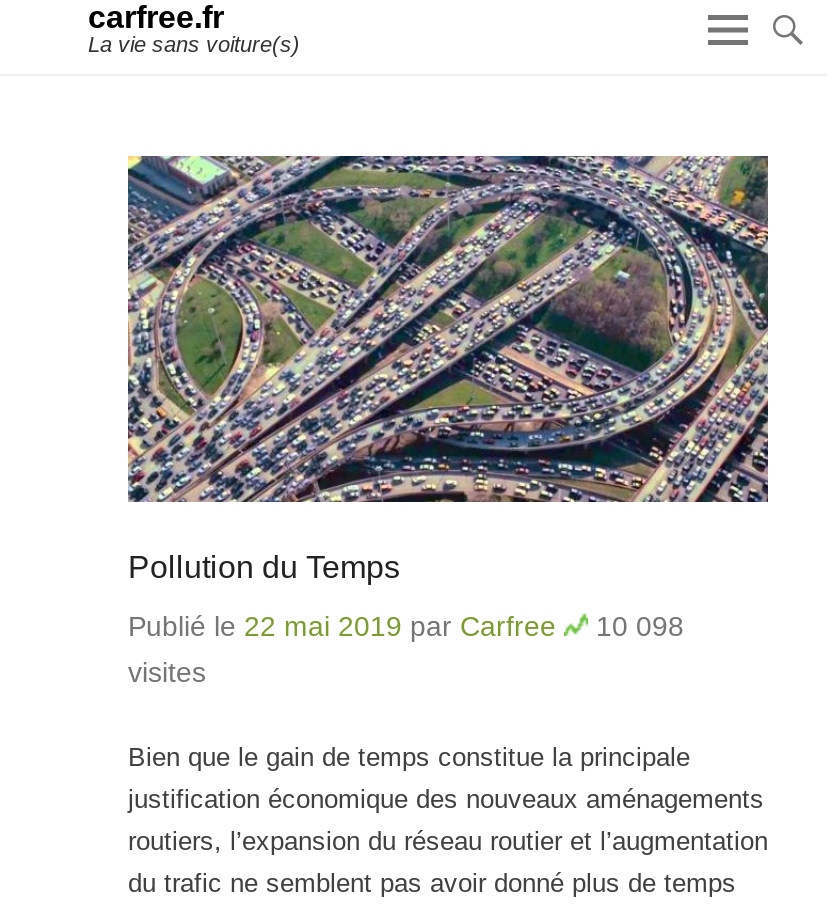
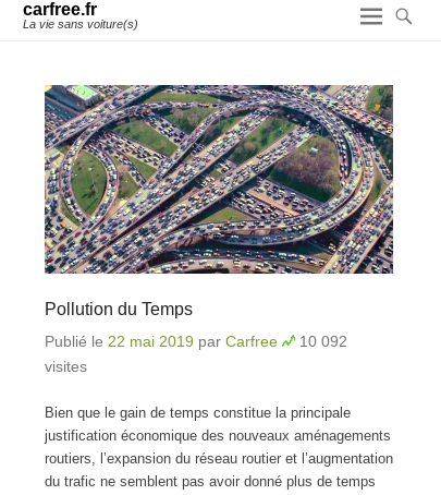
- Publié le 22 mai 2019 par Carfree 10 098
+ Publié le 22 mai 2019 par Carfree 10 092
